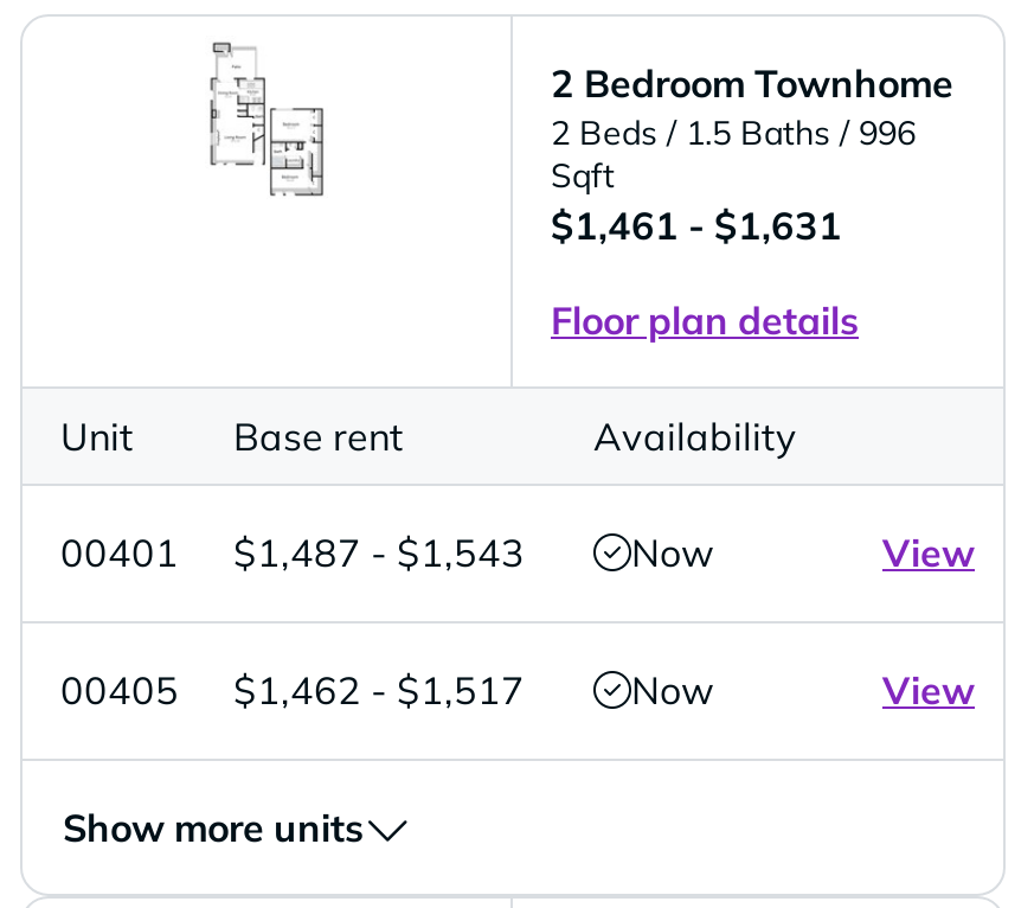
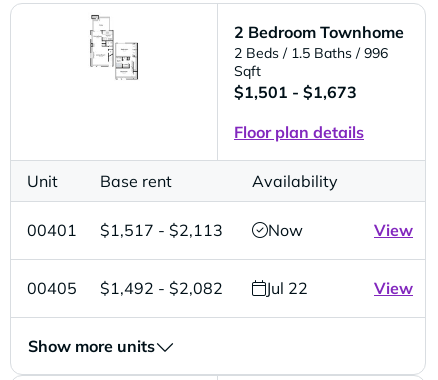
- $1,461 - $1,631
+ $1,501 - $1,673

- 00401 $1,487 - $1,543
+ 00401 $1,517 - $2,113

- $1,462 - $1,517
- Now
+ $1,492 - $2,082
+ Jul 22
